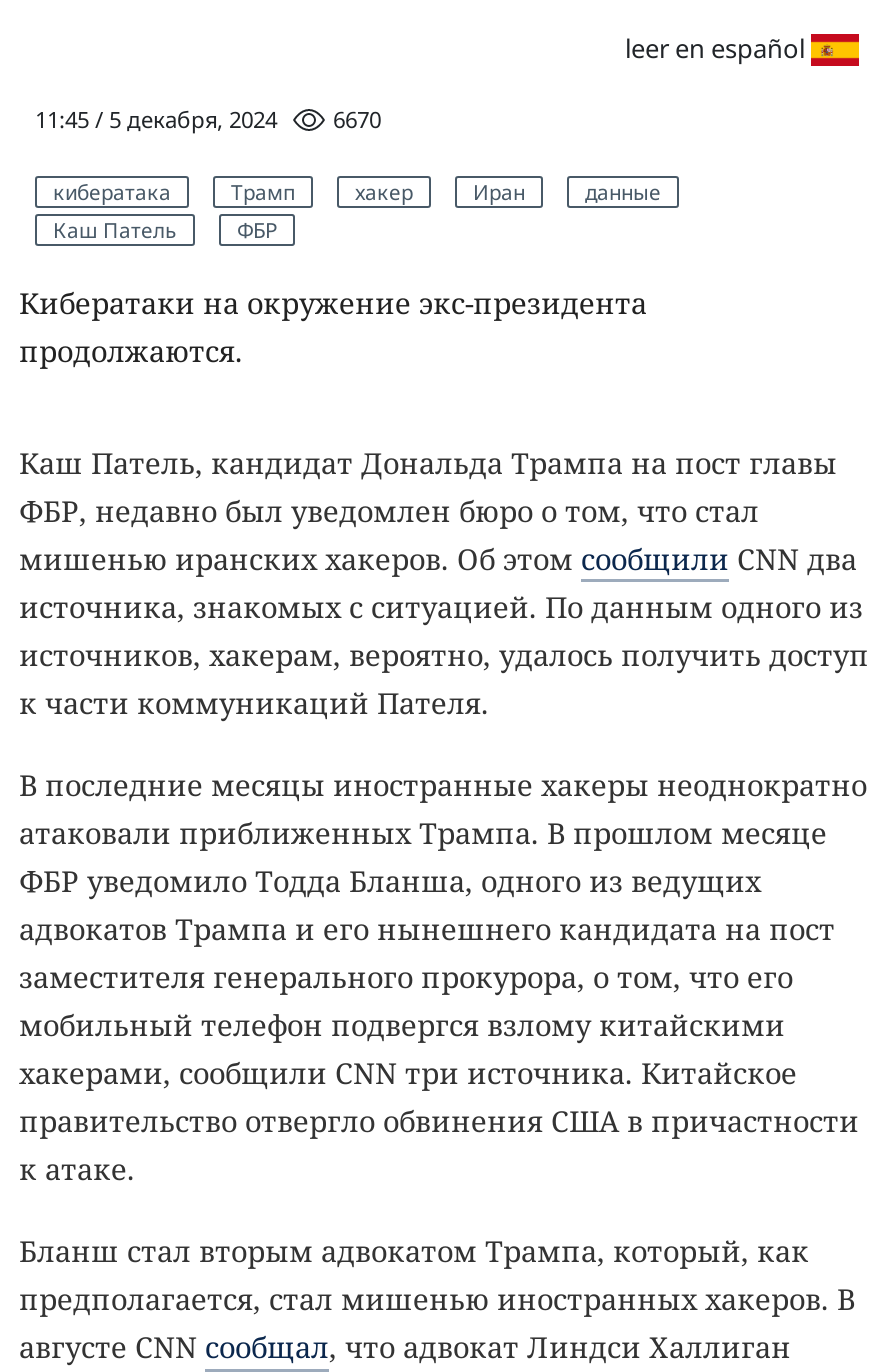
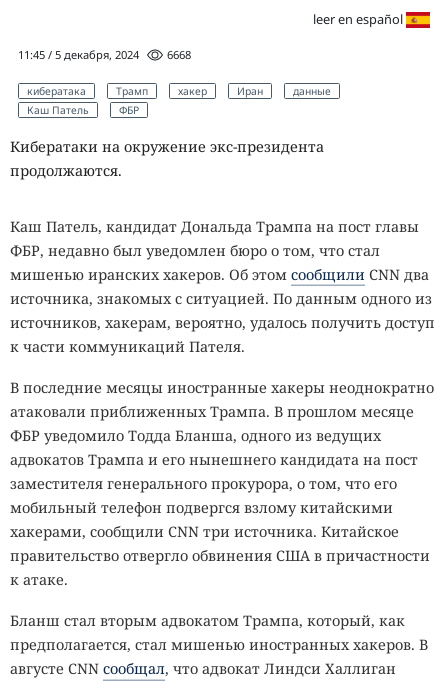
- 11:45 / 5 декабря, 2024 6670
+ 11:45 / 5 декабря, 2024 6668
